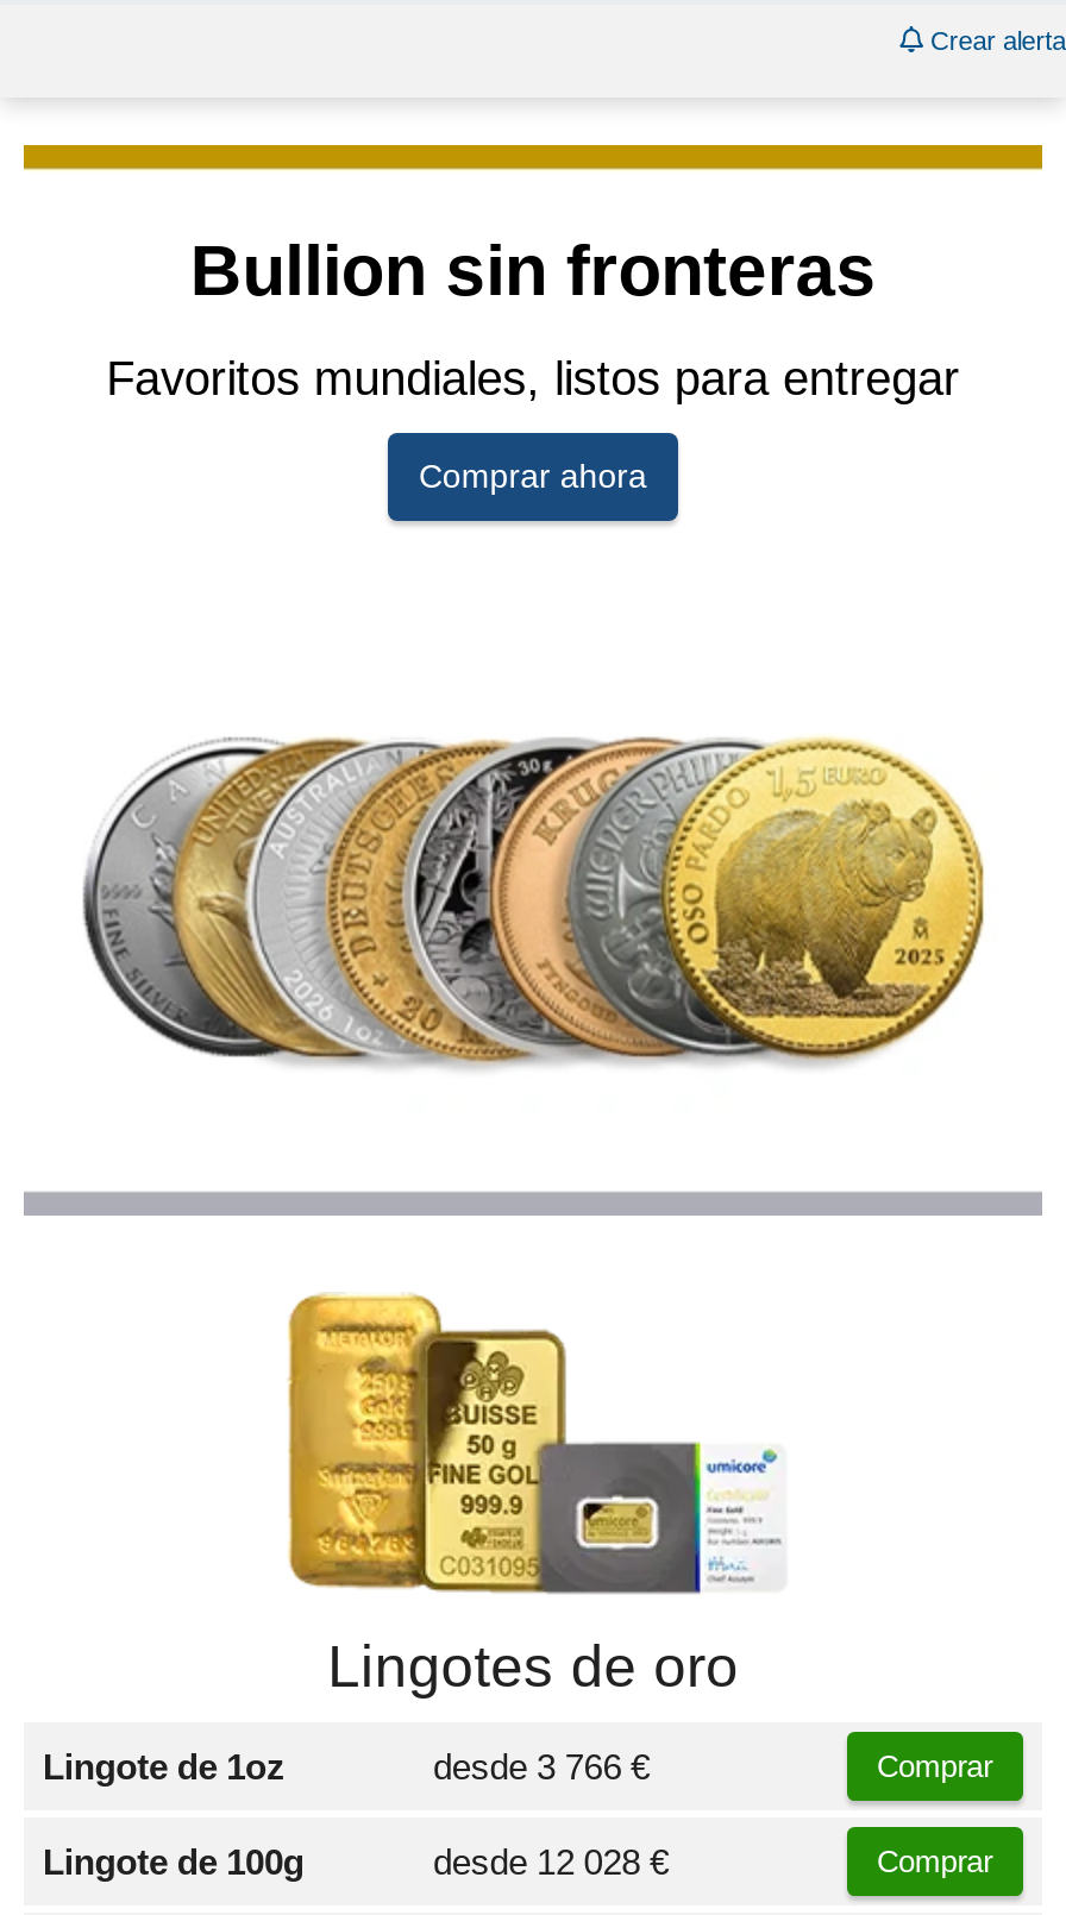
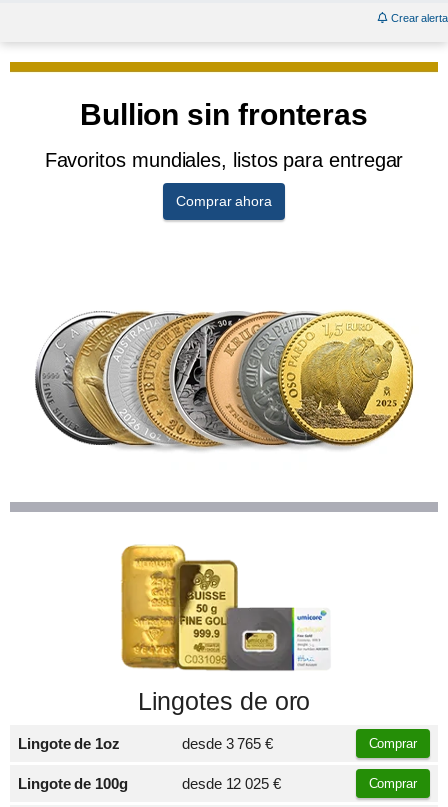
- desde 3 766 €
+ desde 3 765 €

- desde 12 028 €
+ desde 12 025 €
